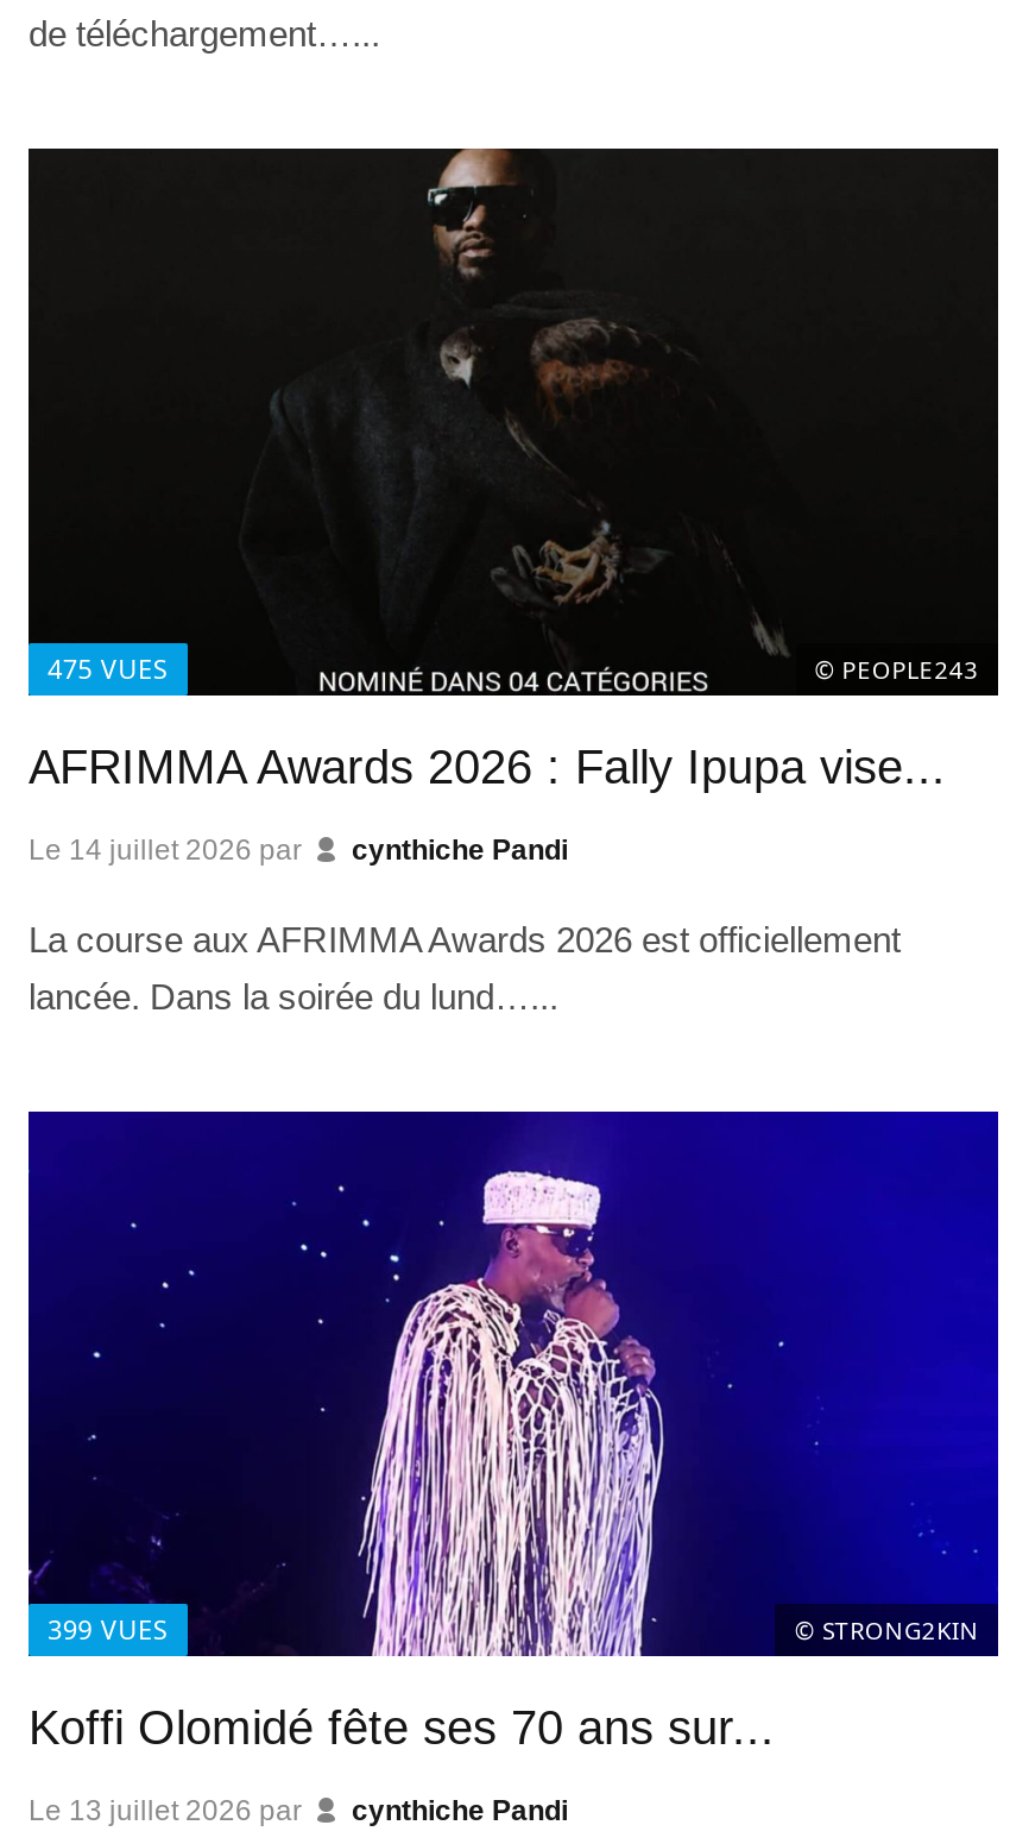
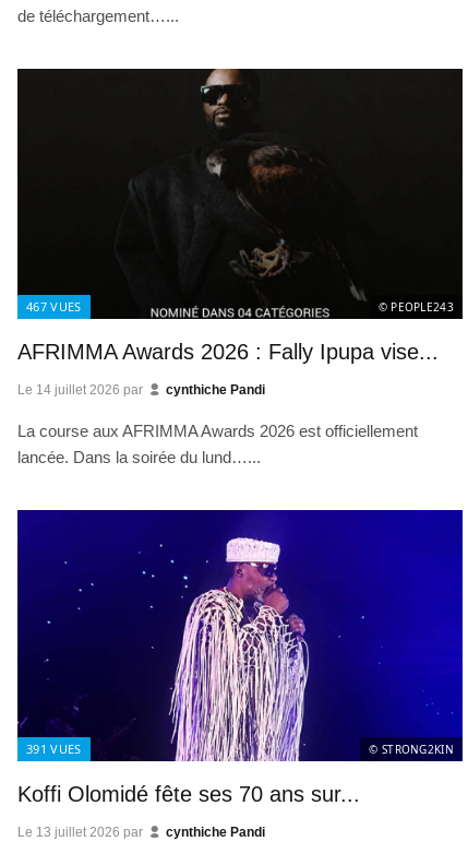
- 475 VUES
+ 467 VUES

- 399 VUES
+ 391 VUES
